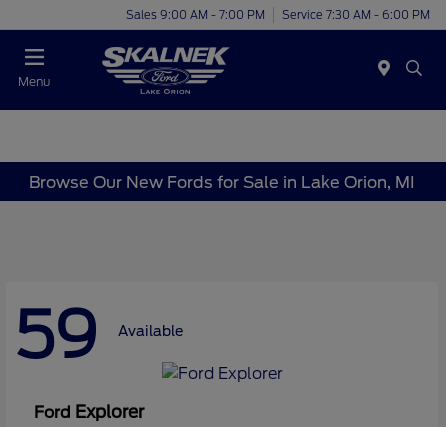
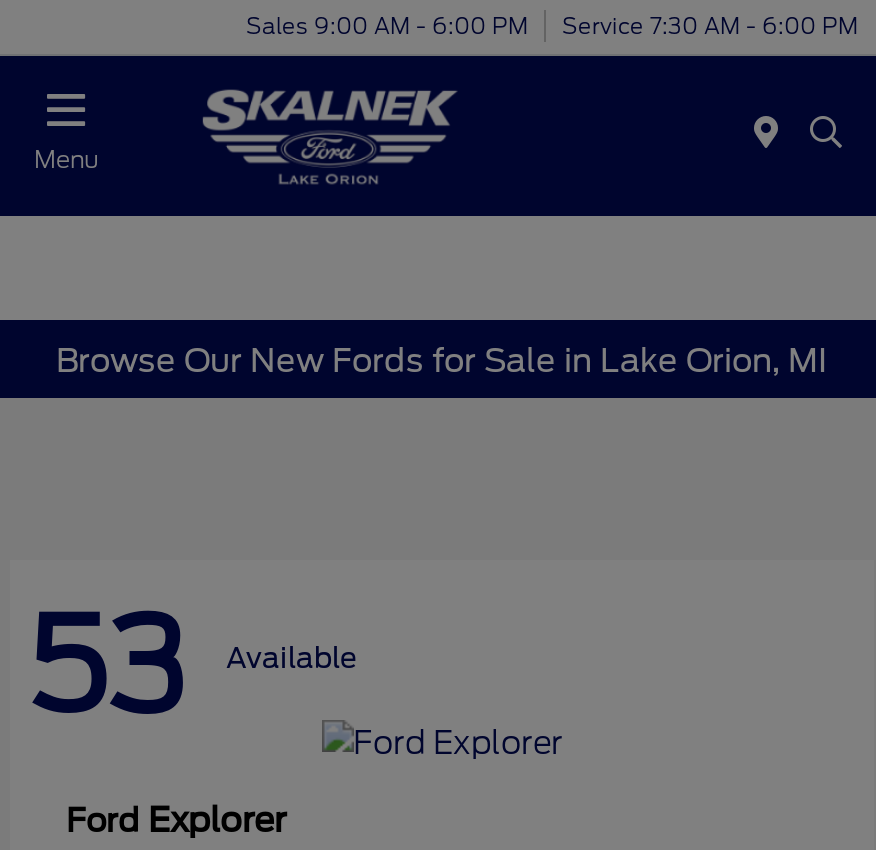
- Sales 9:00 AM - 7:00 PM Service 7:30 AM - 6:00 PM
+ Sales 9:00 AM - 6:00 PM Service 7:30 AM - 6:00 PM

- 59 Available
+ 53 Available
